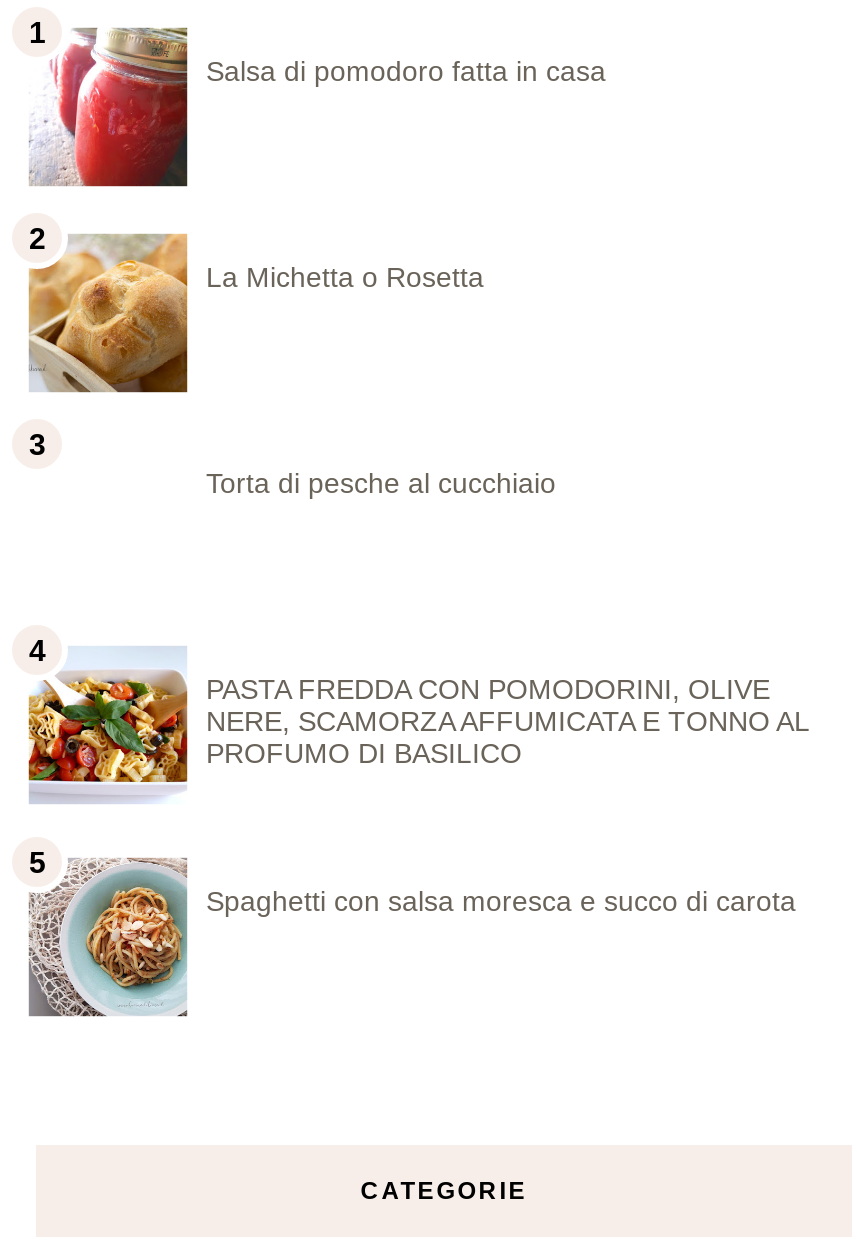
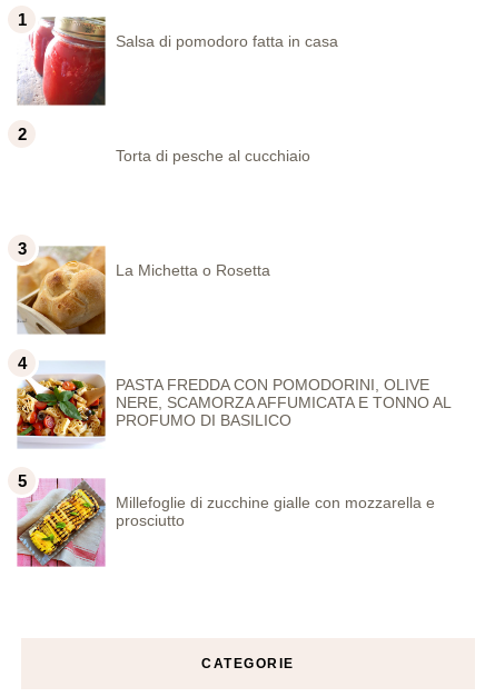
moved down: [image] | La Michetta o Rosetta

moved up: Torta di pesche al cucchiaio

- [image]
- Spaghetti con salsa moresca e succo di carota
+ [image]
+ Millefoglie di zucchine gialle con mozzarella e
+ prosciutto
